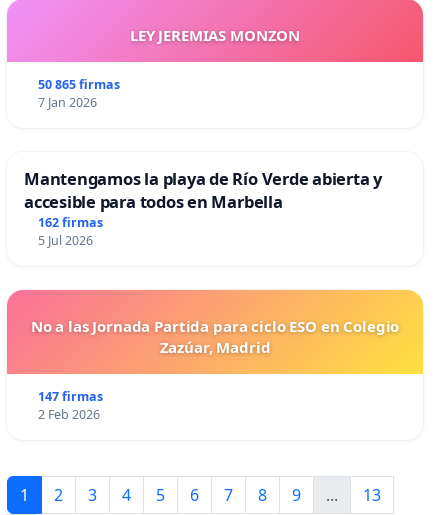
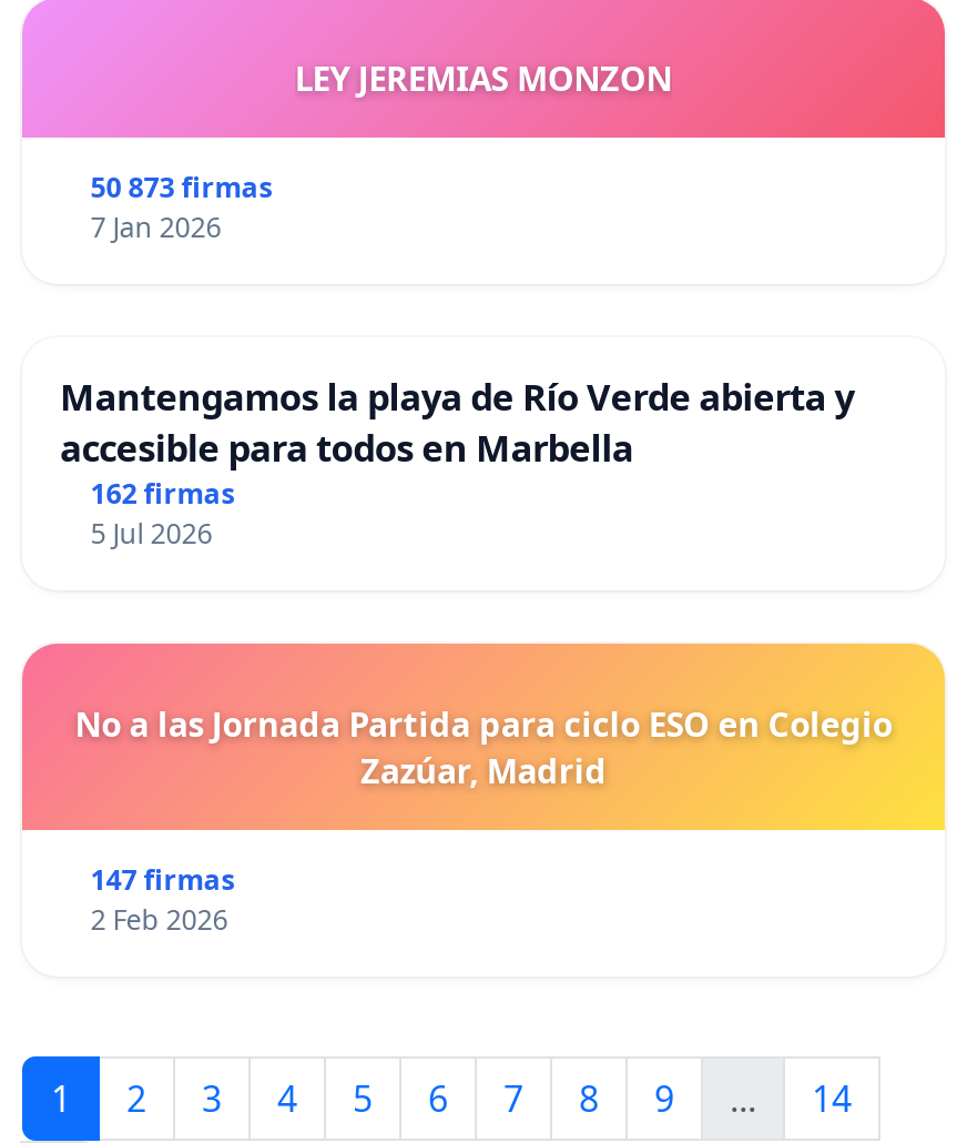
- 50 865 firmas
+ 50 873 firmas

- 13
+ 14
